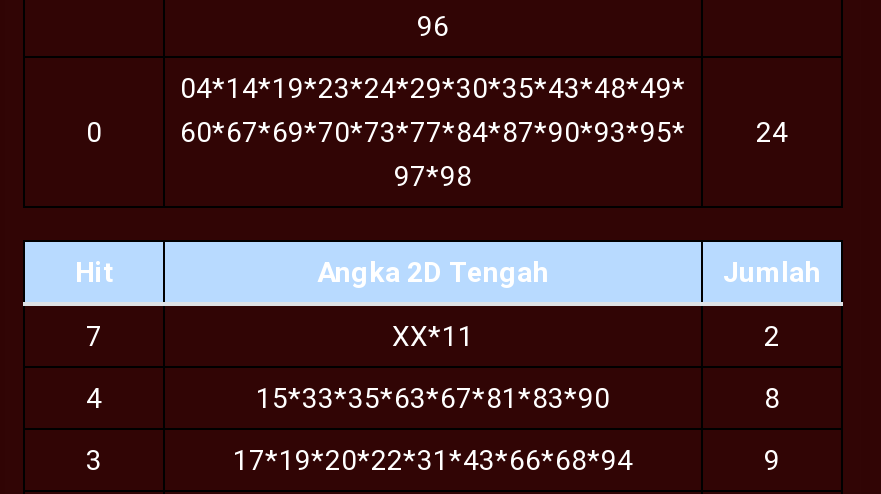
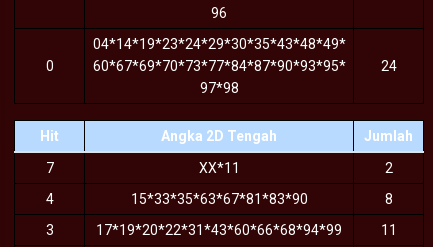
- 17*19*20*22*31*43*66*68*94
+ 17*19*20*22*31*43*60*66*68*94*99

- 9
+ 11
